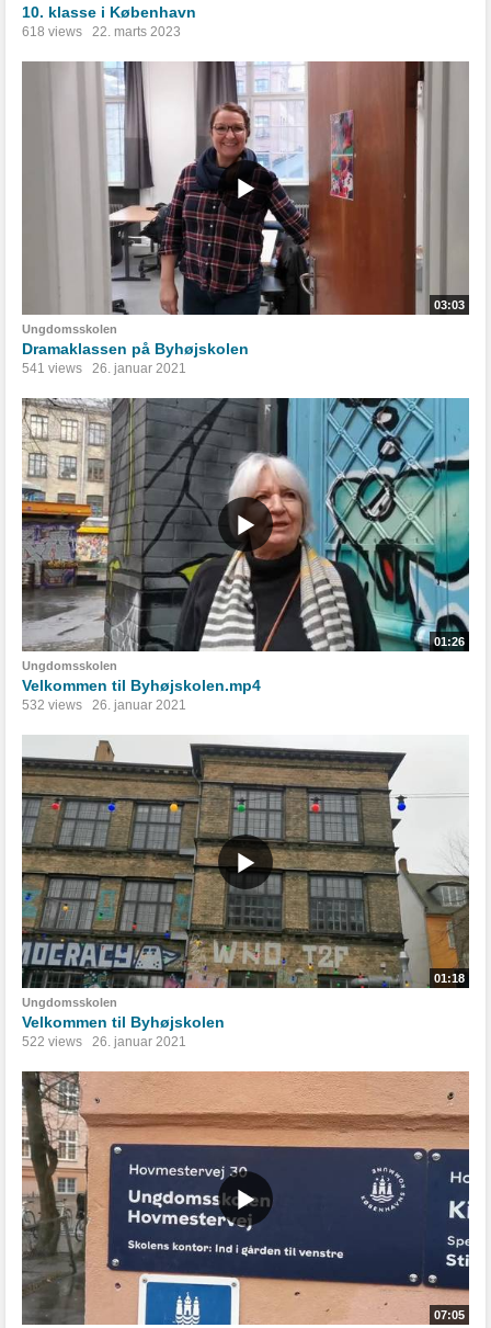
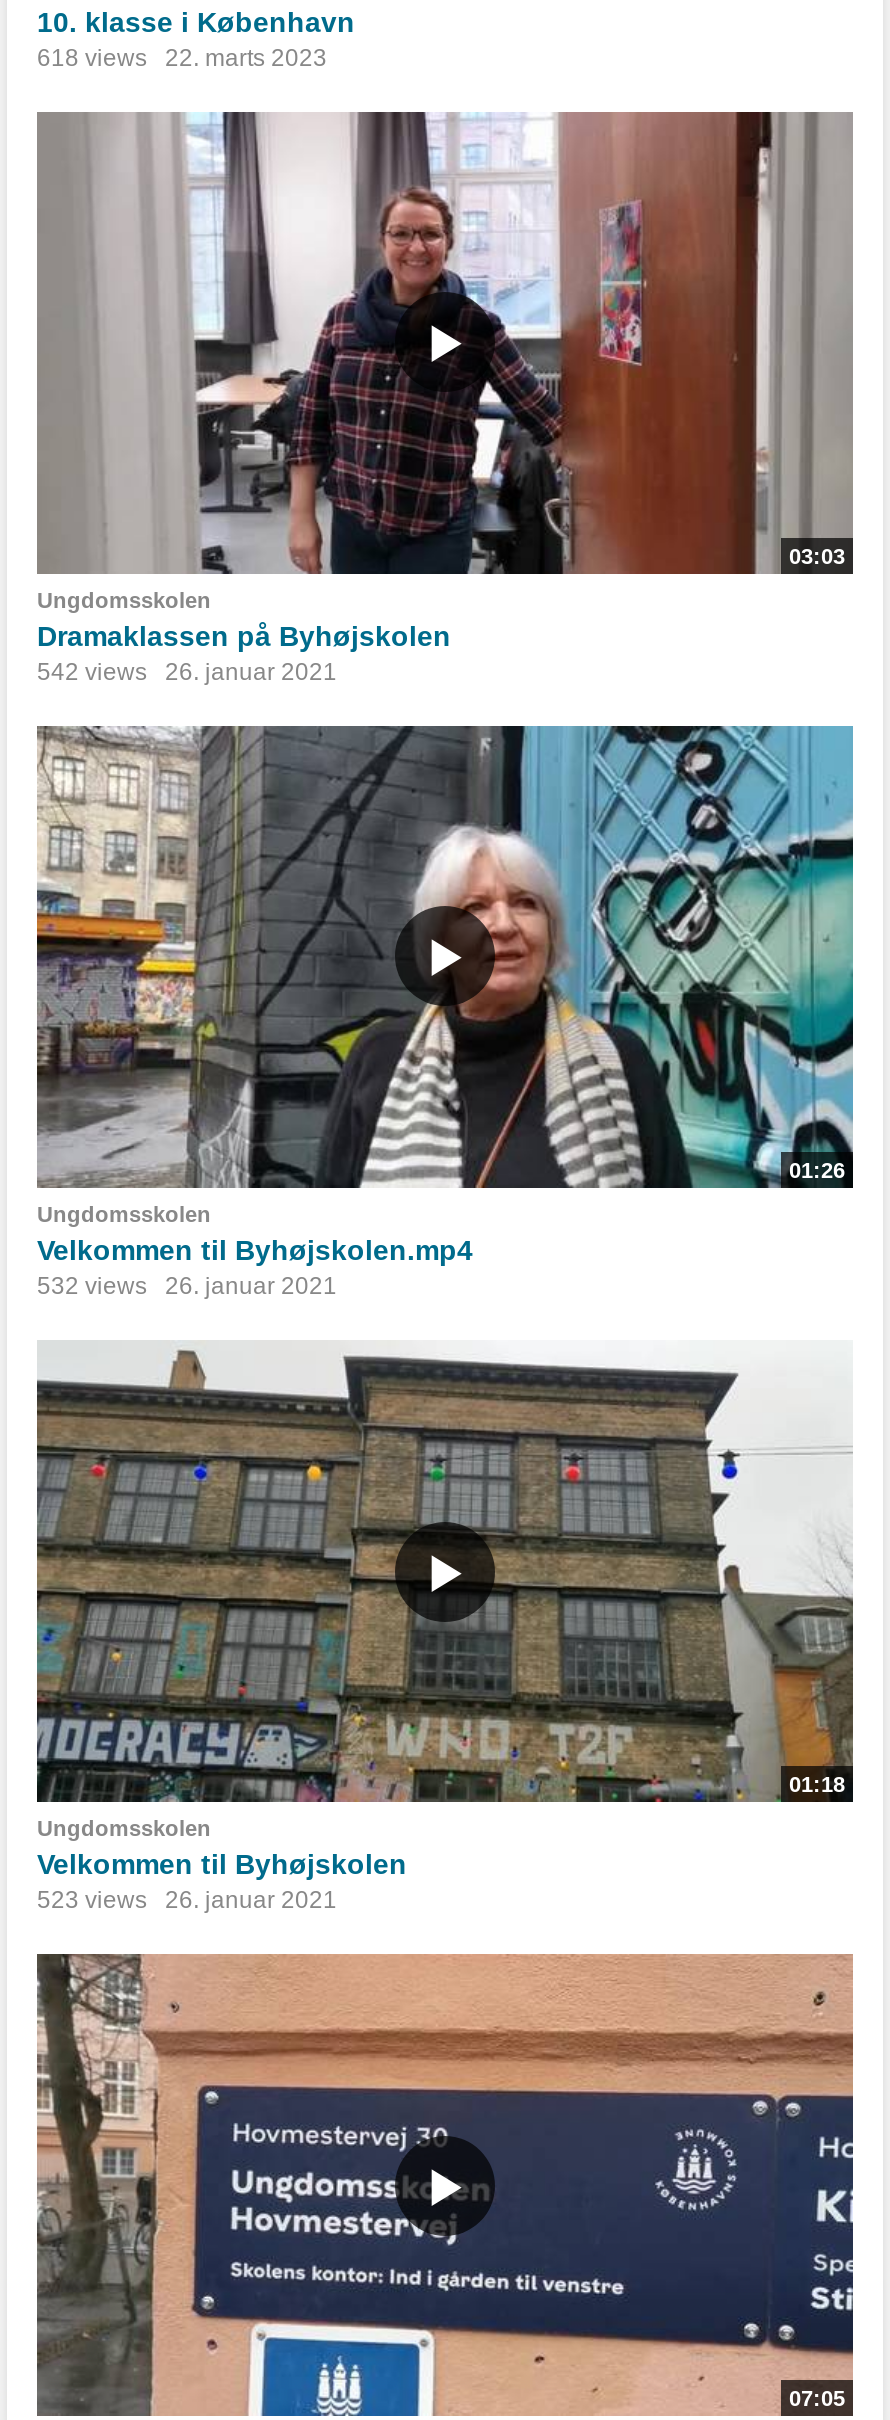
- 541 views 26. januar 2021
+ 542 views 26. januar 2021

- 522 views 26. januar 2021
+ 523 views 26. januar 2021
